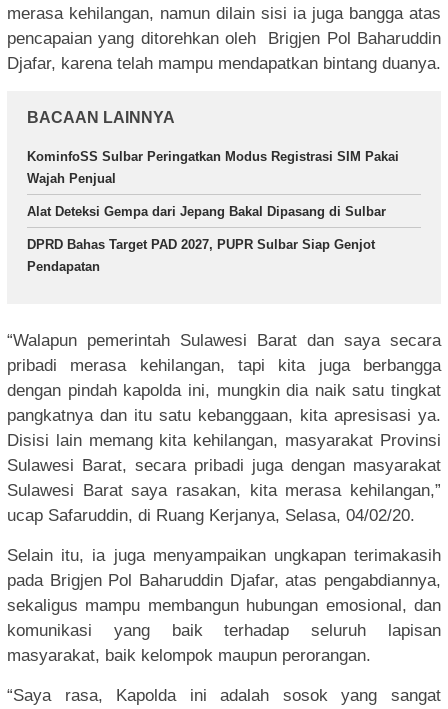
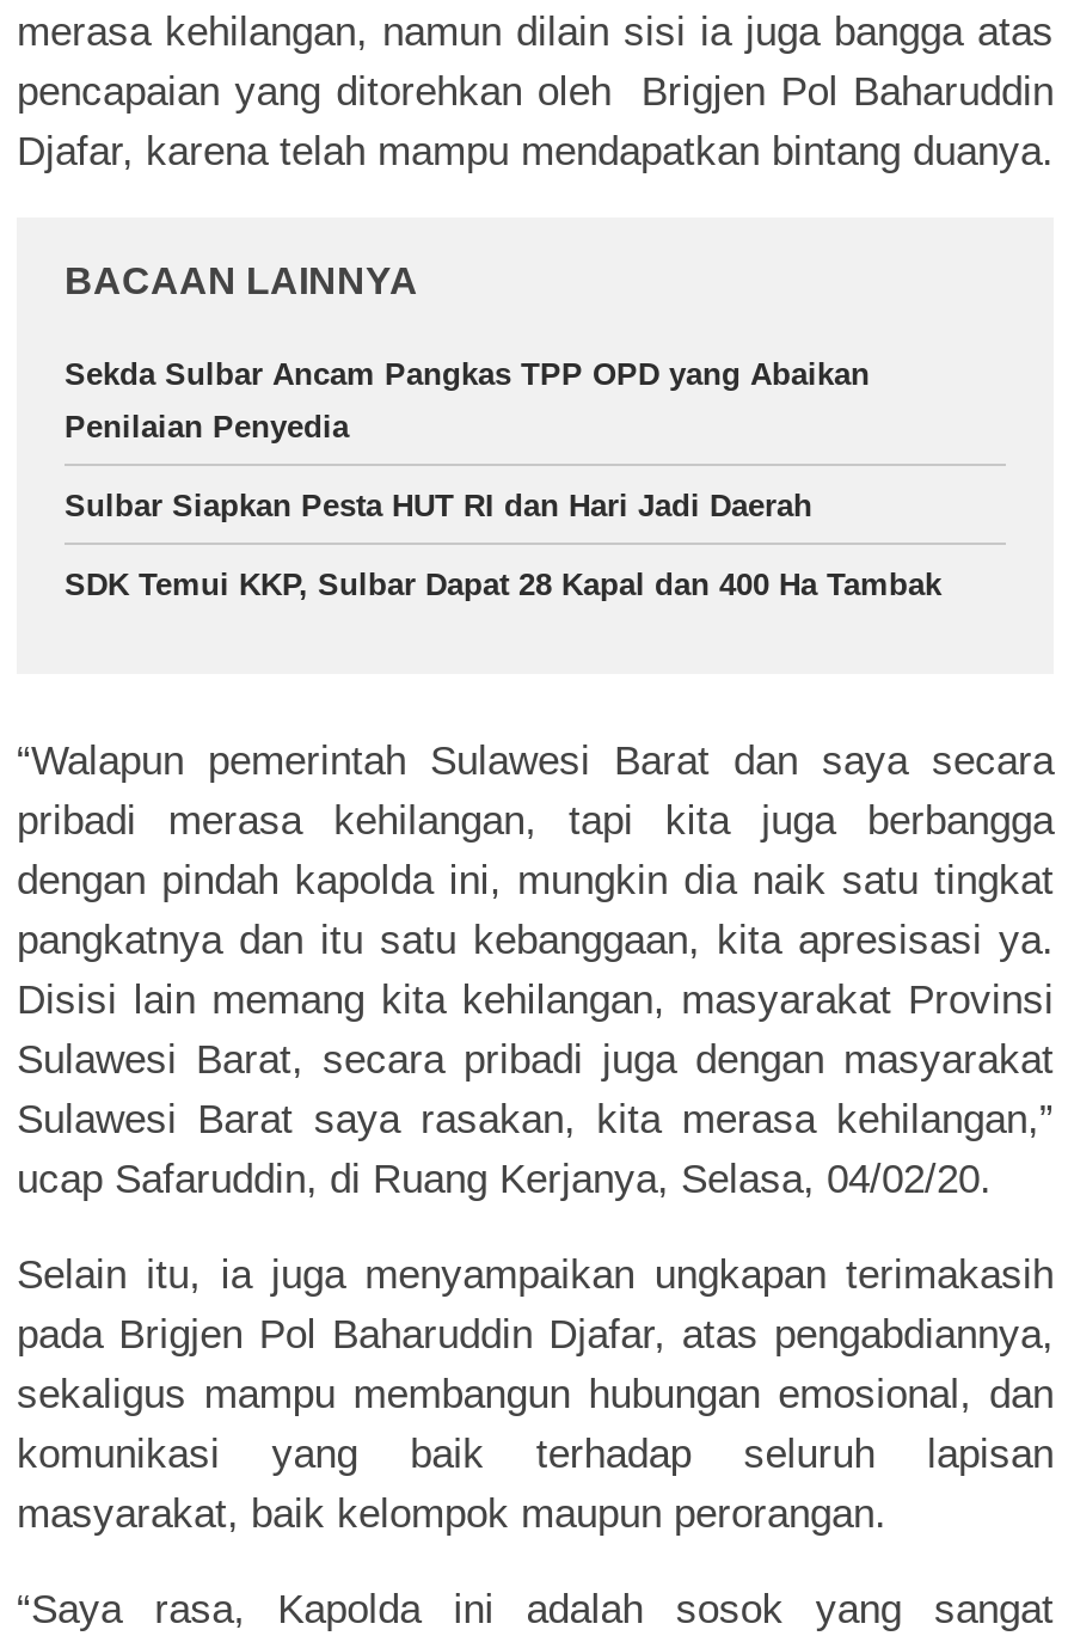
- KominfoSS Sulbar Peringatkan Modus Registrasi SIM Pakai
- Wajah Penjual
- Alat Deteksi Gempa dari Jepang Bakal Dipasang di Sulbar
- DPRD Bahas Target PAD 2027, PUPR Sulbar Siap Genjot
- Pendapatan
+ Sekda Sulbar Ancam Pangkas TPP OPD yang Abaikan
+ Penilaian Penyedia
+ Sulbar Siapkan Pesta HUT RI dan Hari Jadi Daerah
+ SDK Temui KKP, Sulbar Dapat 28 Kapal dan 400 Ha Tambak
